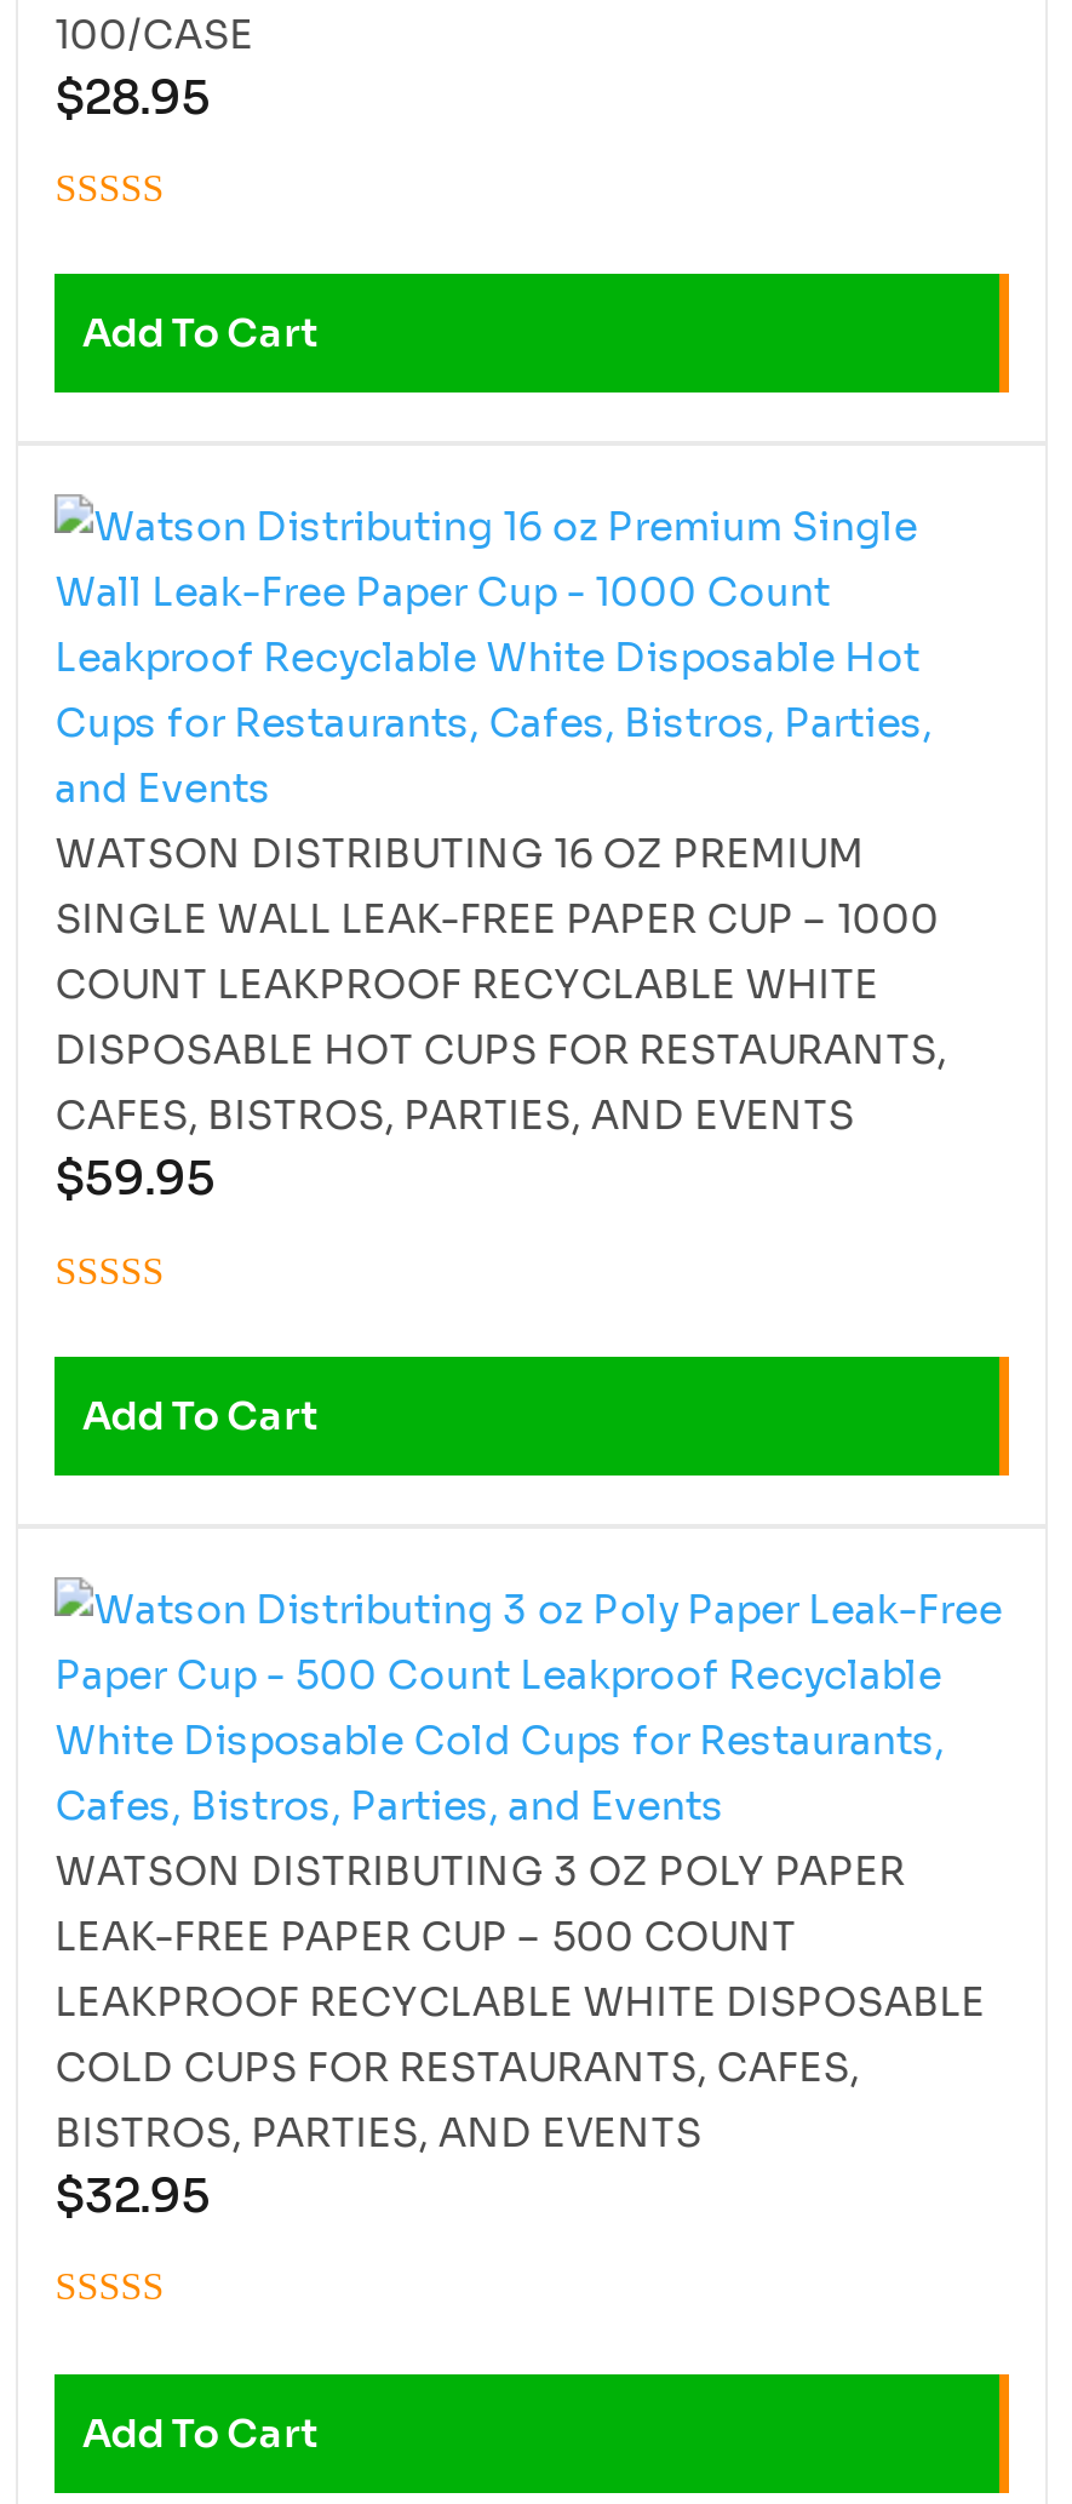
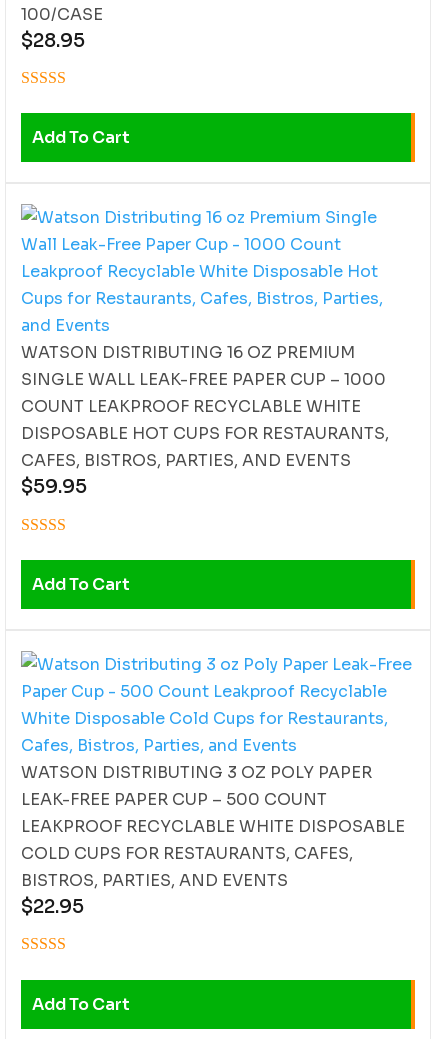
- $32.95
+ $22.95
